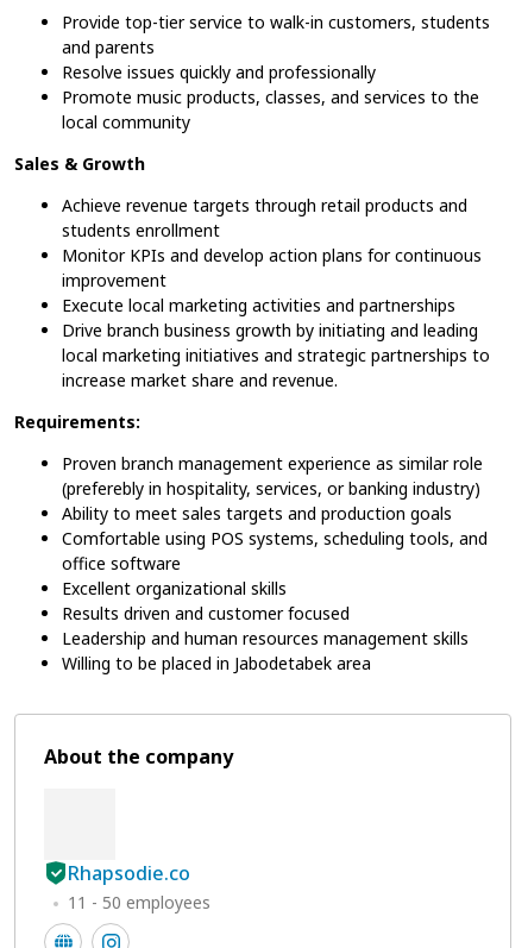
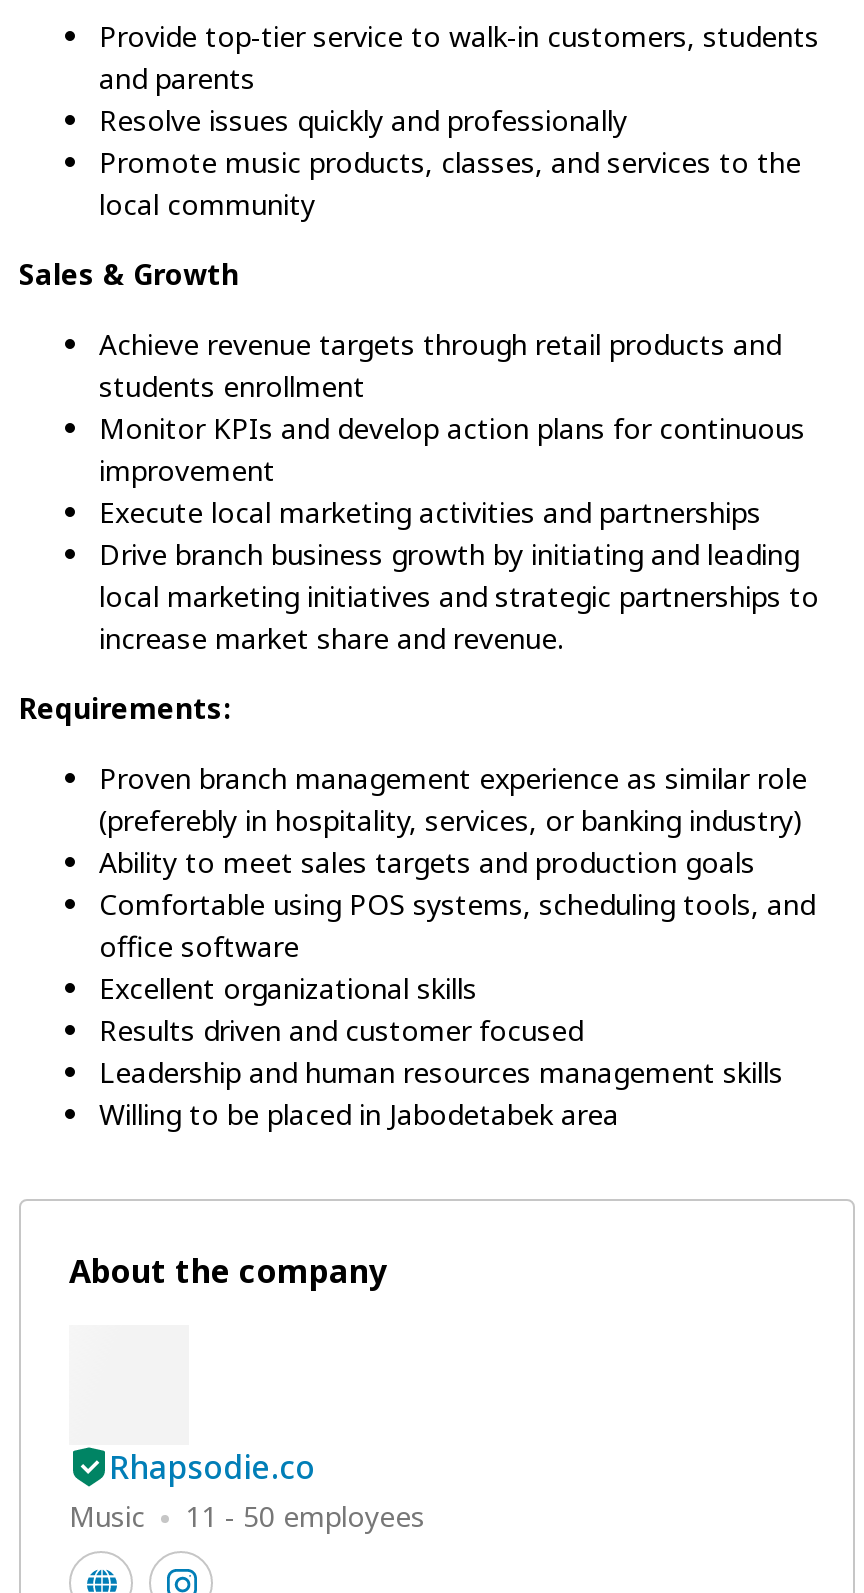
+ Music
